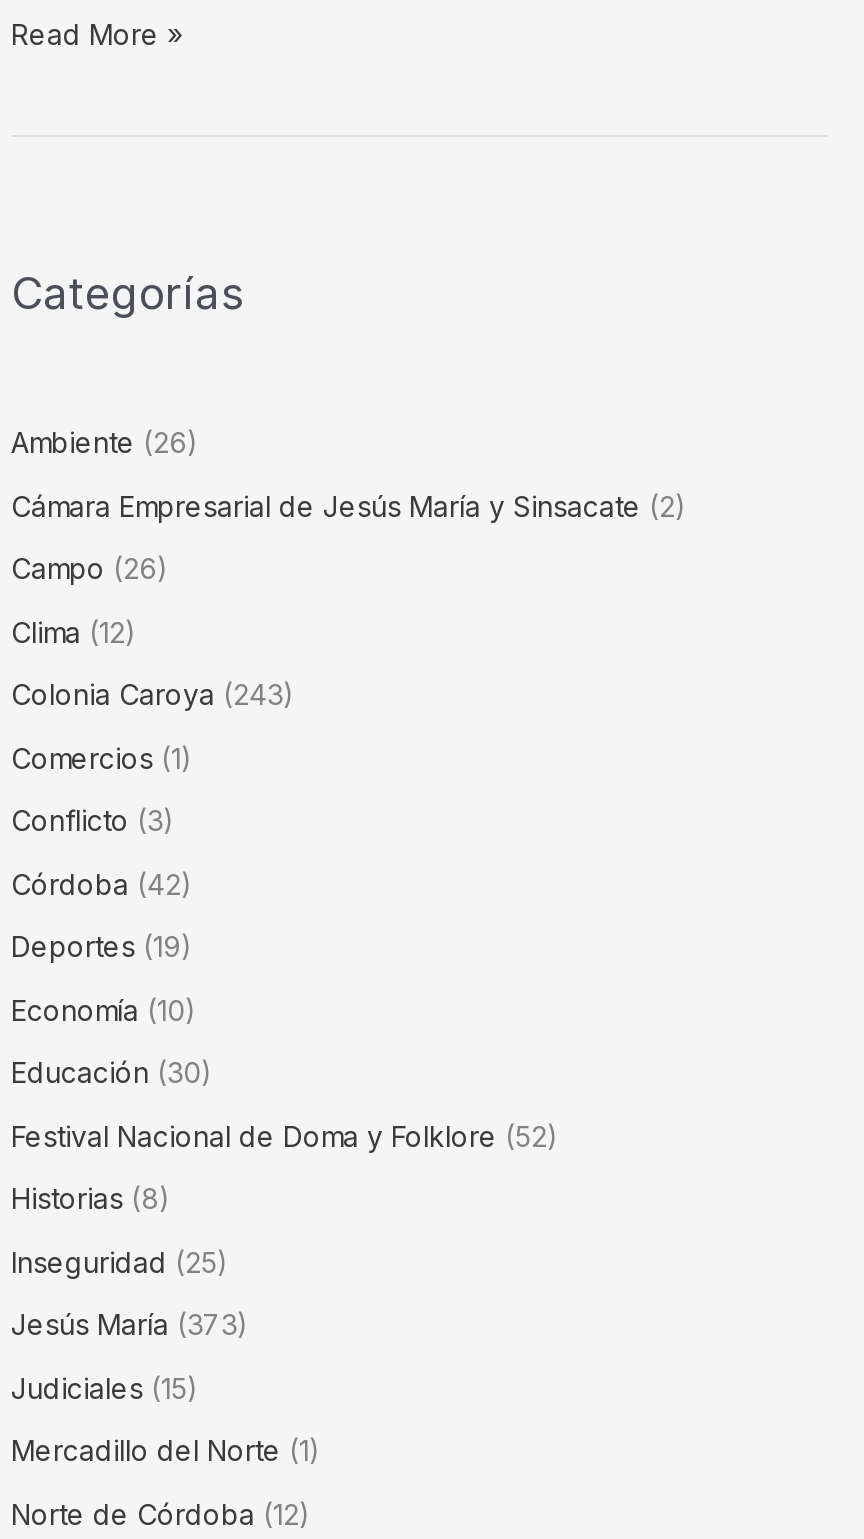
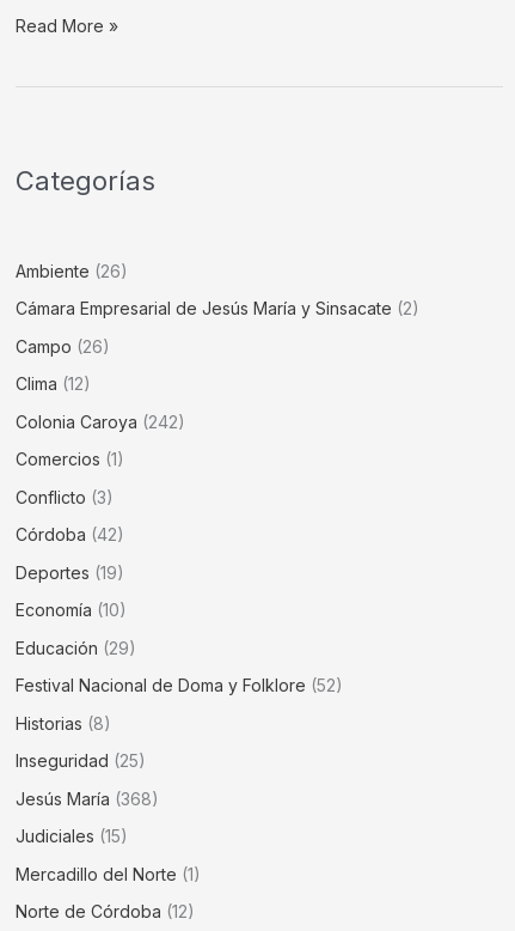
- Colonia Caroya (243)
+ Colonia Caroya (242)

- Educación (30)
+ Educación (29)

- Jesús María (373)
+ Jesús María (368)
